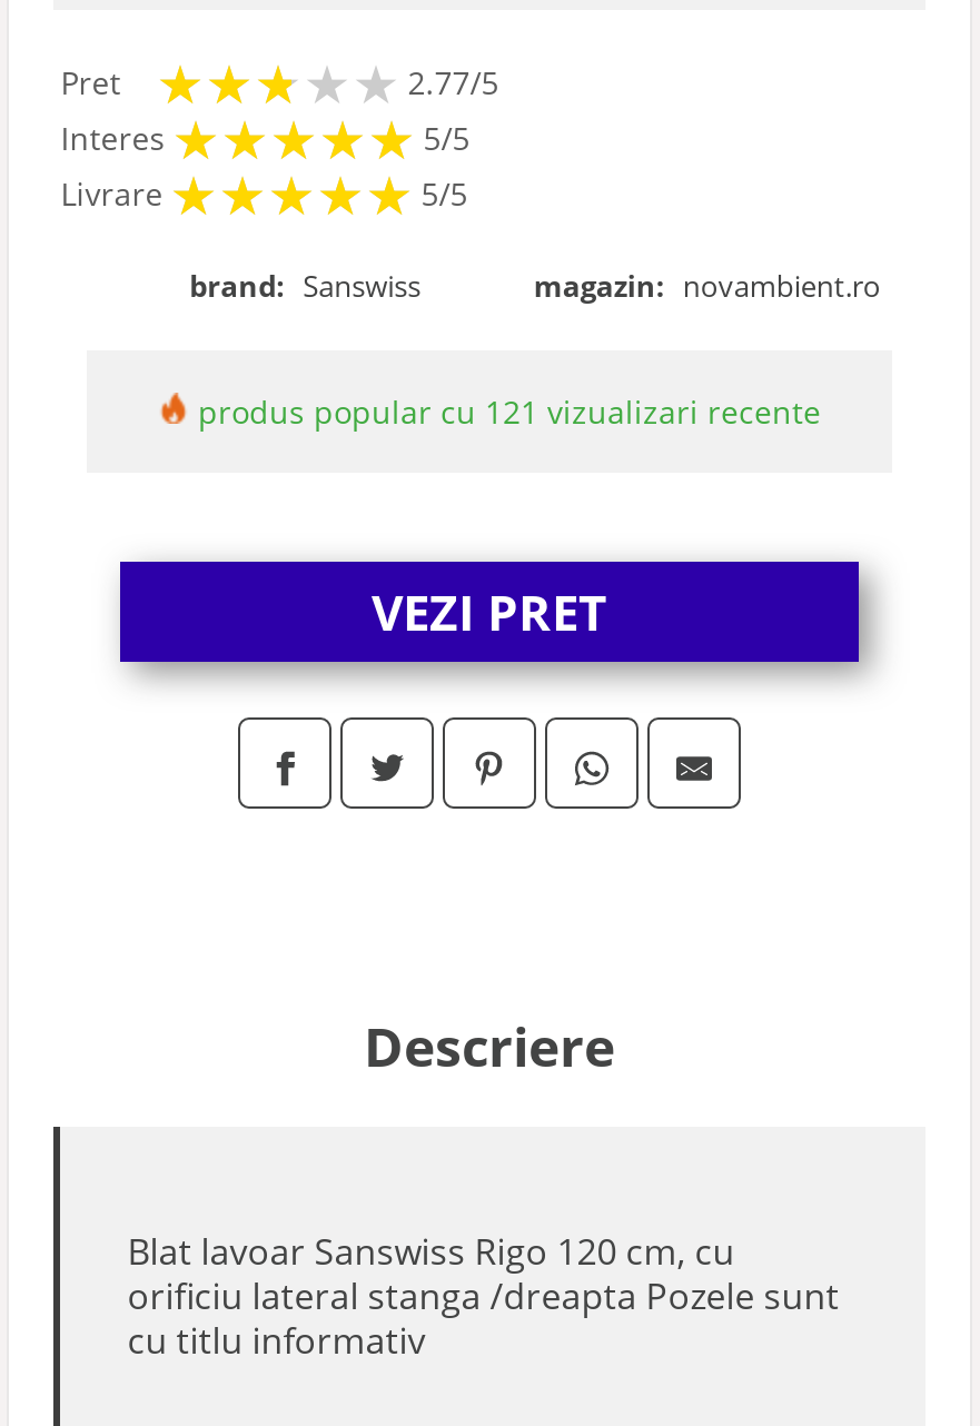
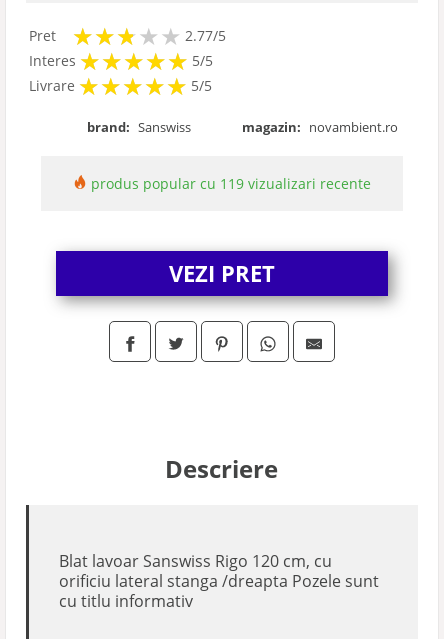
- produs popular cu 121 vizualizari recente
+ produs popular cu 119 vizualizari recente
